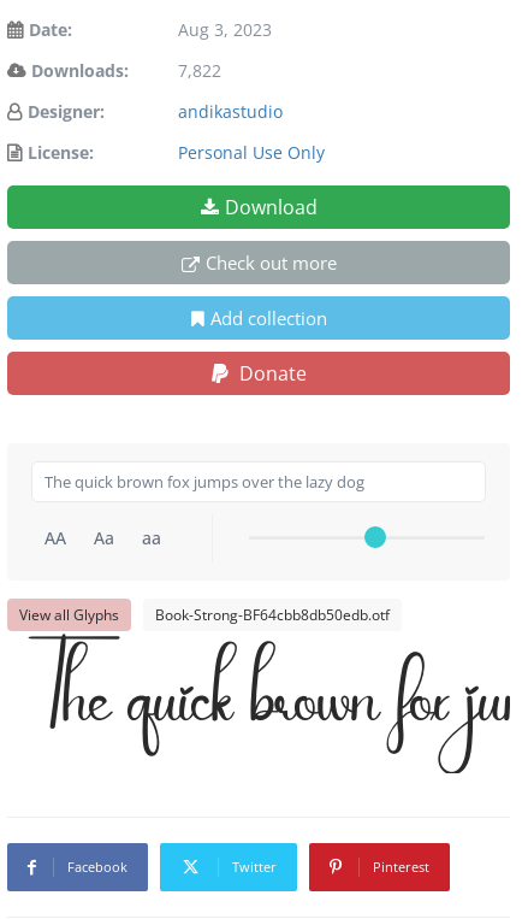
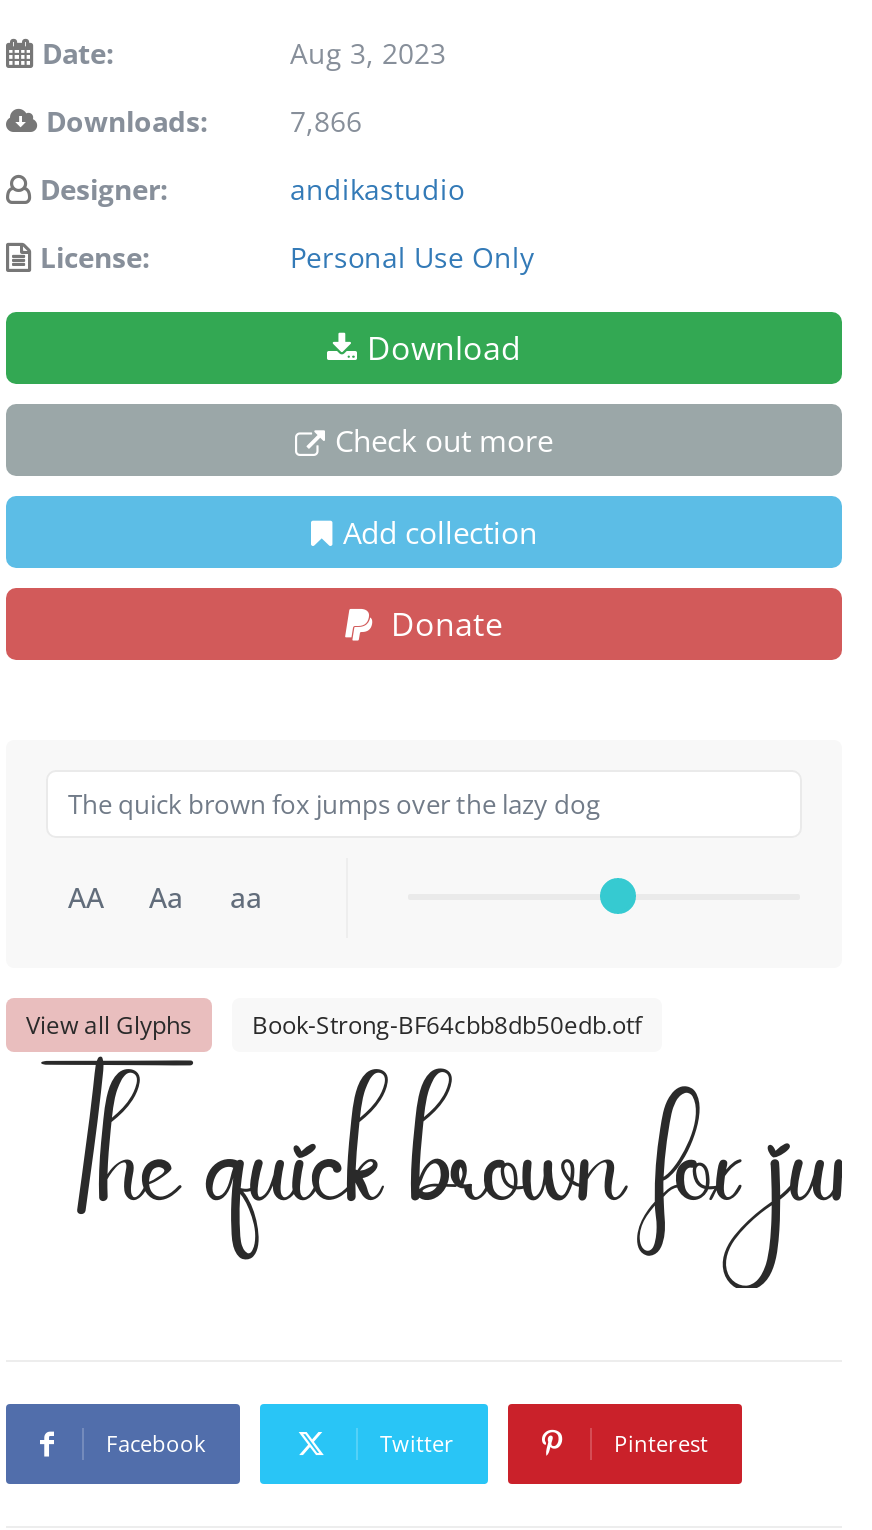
- 7,822
+ 7,866
